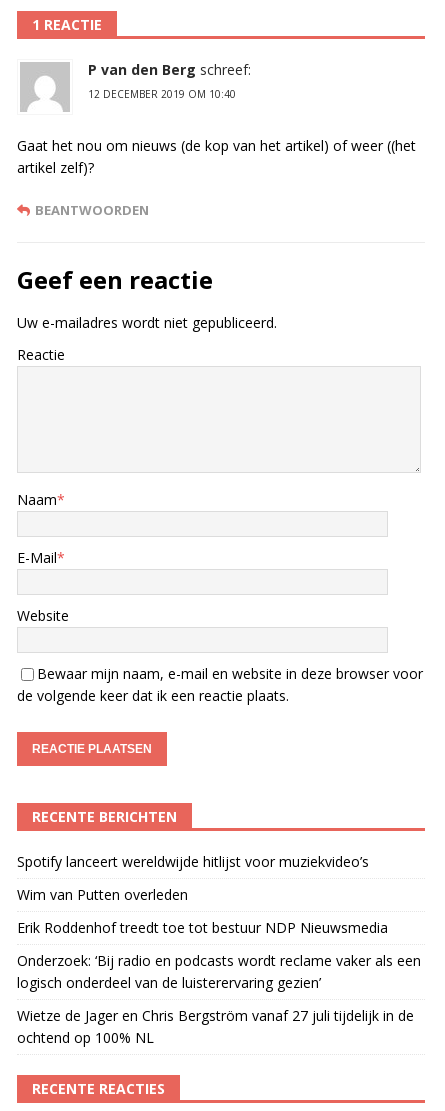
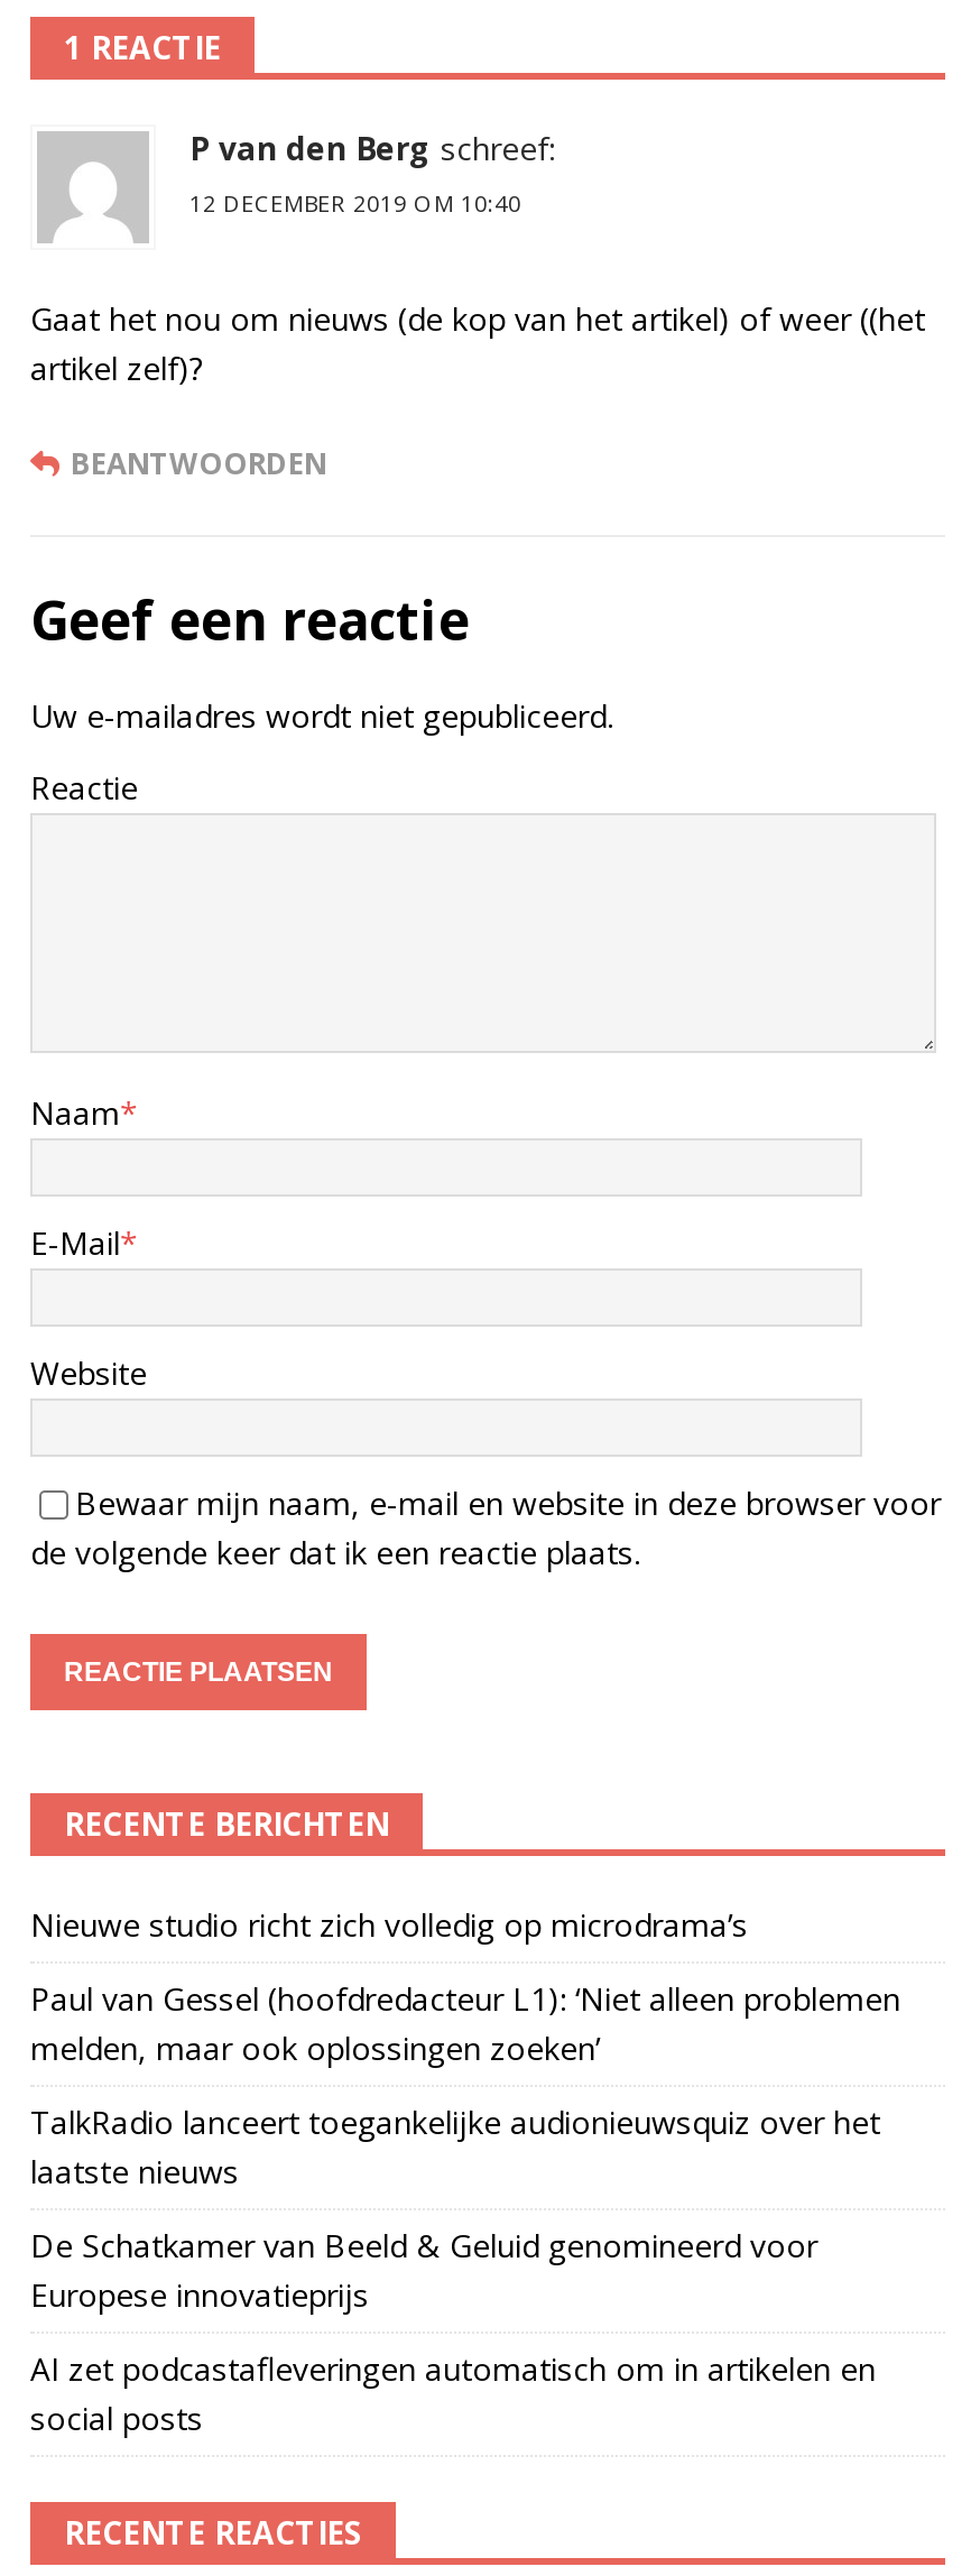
- Spotify lanceert wereldwijde hitlijst voor muziekvideo’s
+ Nieuwe studio richt zich volledig op microdrama’s

- Wim van Putten overleden
+ Paul van Gessel (hoofdredacteur L1): ‘Niet alleen problemen
+ melden, maar ook oplossingen zoeken’

- Erik Roddenhof treedt toe tot bestuur NDP Nieuwsmedia
+ TalkRadio lanceert toegankelijke audionieuwsquiz over het
+ laatste nieuws

- Onderzoek: ‘Bij radio en podcasts wordt reclame vaker als een
- logisch onderdeel van de luisterervaring gezien’
+ De Schatkamer van Beeld & Geluid genomineerd voor
+ Europese innovatieprijs

- Wietze de Jager en Chris Bergström vanaf 27 juli tijdelijk in de
- ochtend op 100% NL
+ AI zet podcastafleveringen automatisch om in artikelen en
+ social posts
